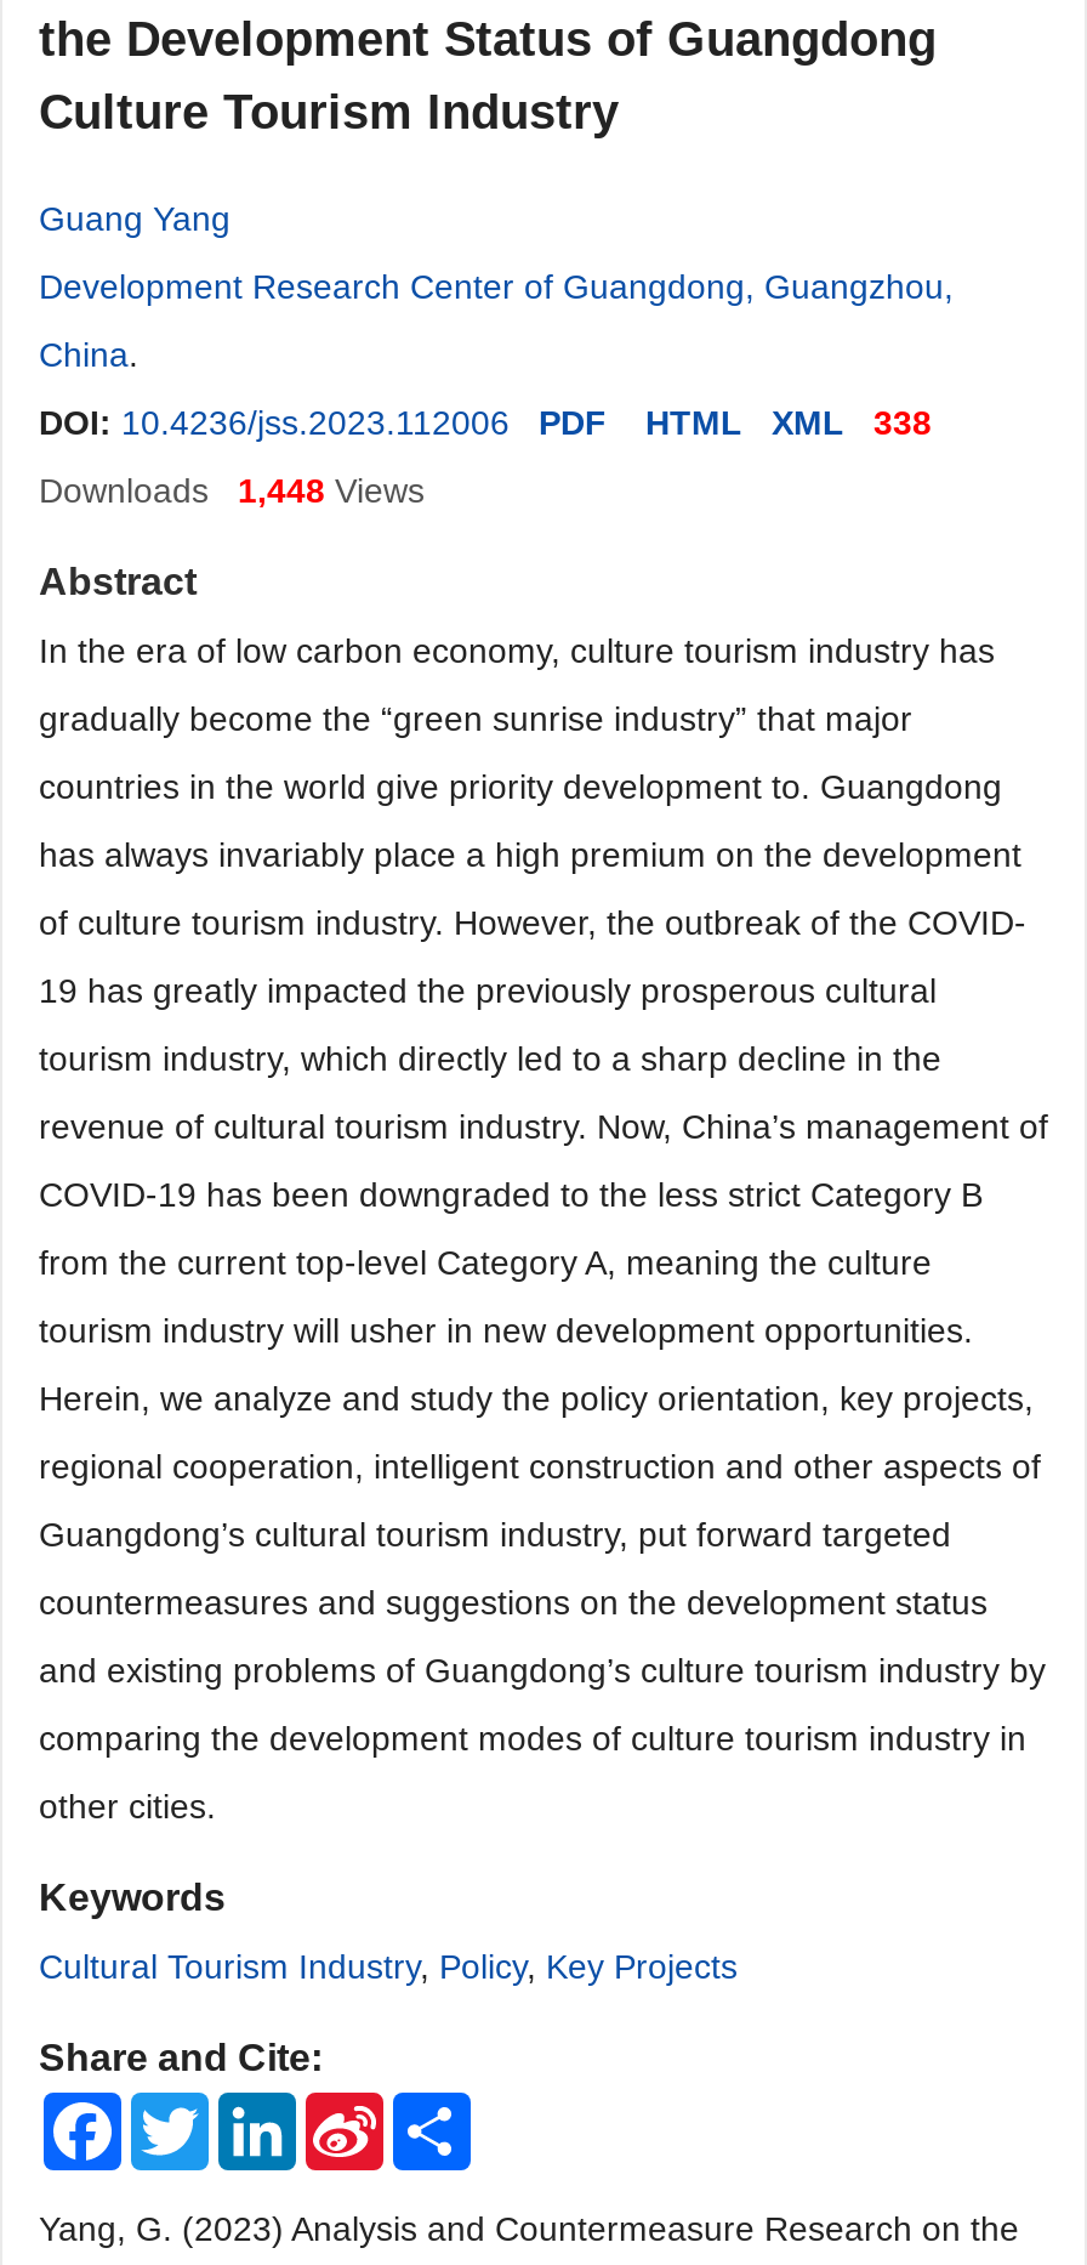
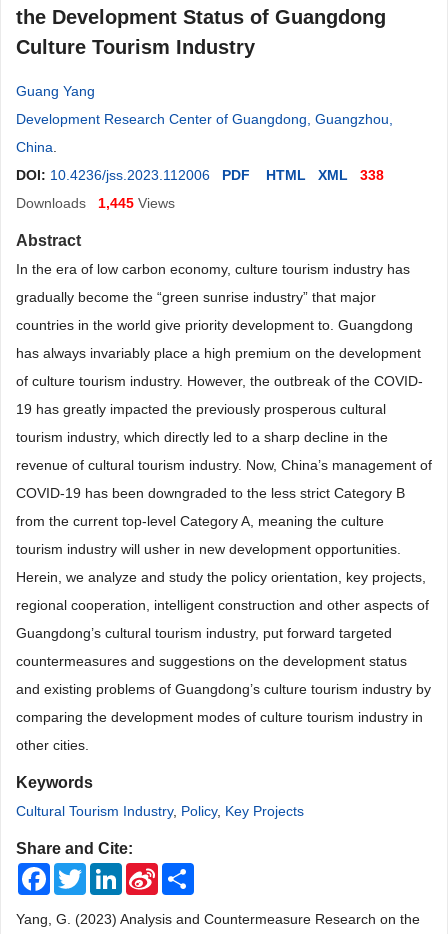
- Downloads 1,448 Views
+ Downloads 1,445 Views
